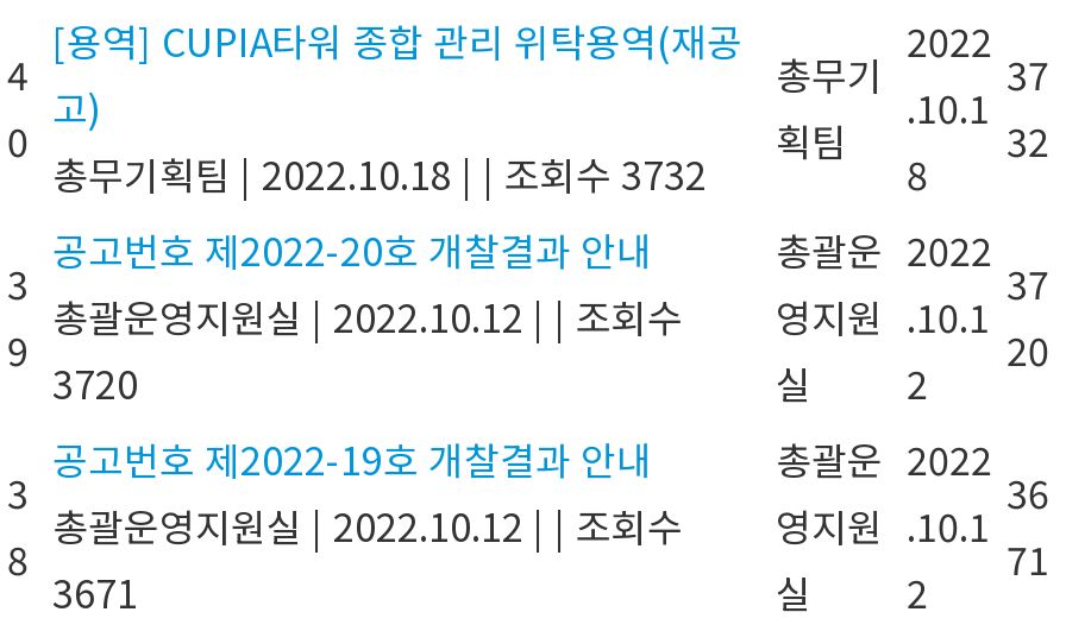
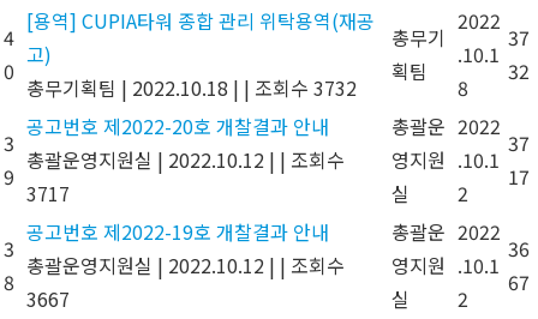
- 20
+ 17

- 3720
+ 3717

- 71
+ 67

- 3671
+ 3667
